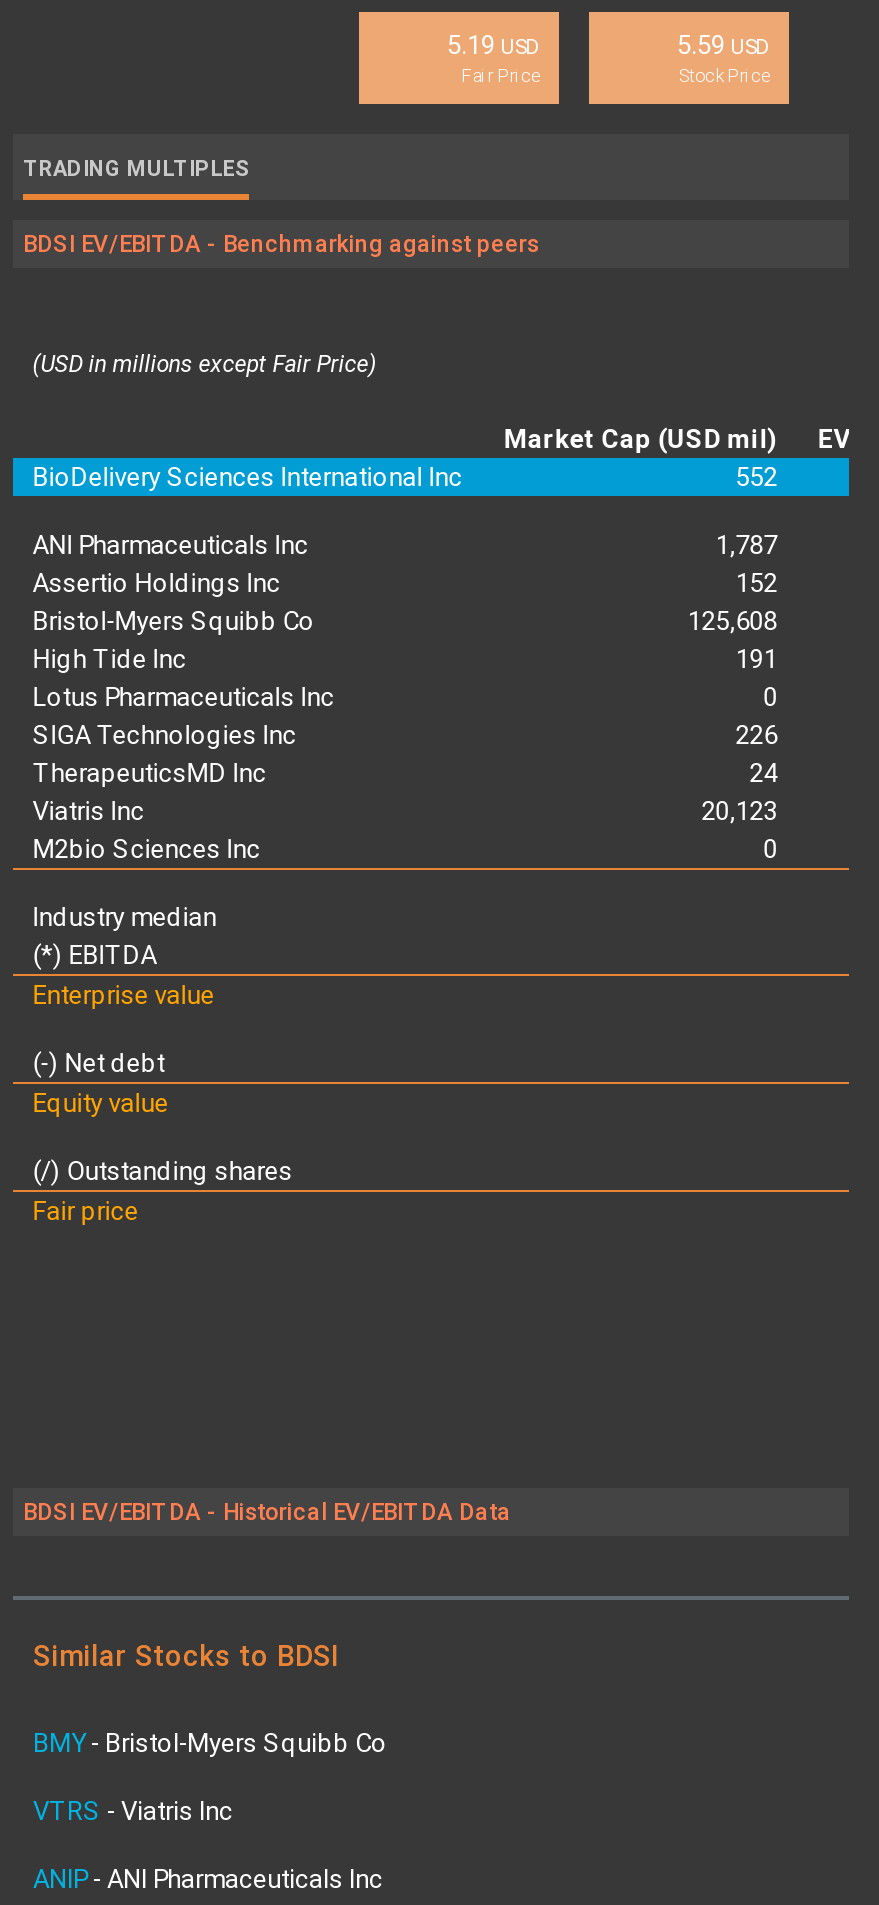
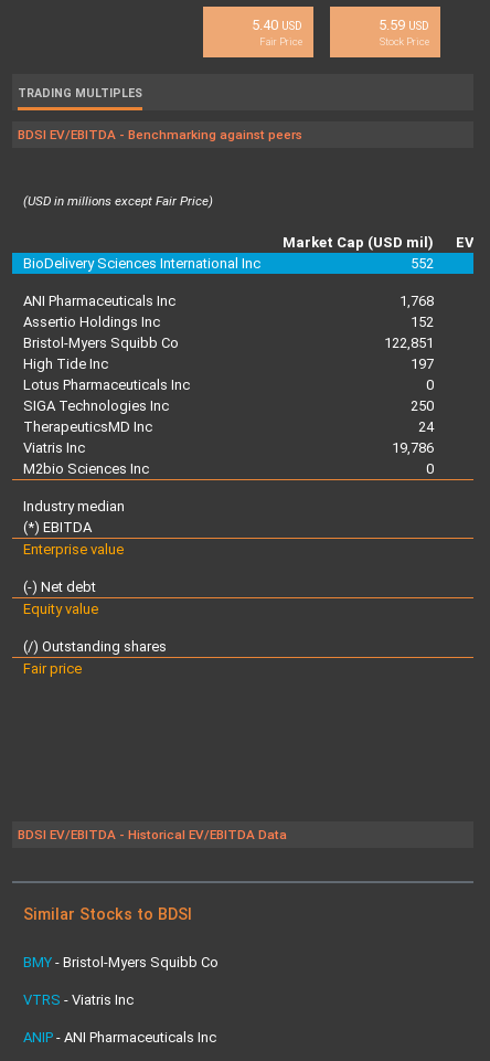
- 5.19 USD
+ 5.40 USD

- 1,787
+ 1,768

- 125,608
+ 122,851

- 191
+ 197

- 226
+ 250

- 20,123
+ 19,786
